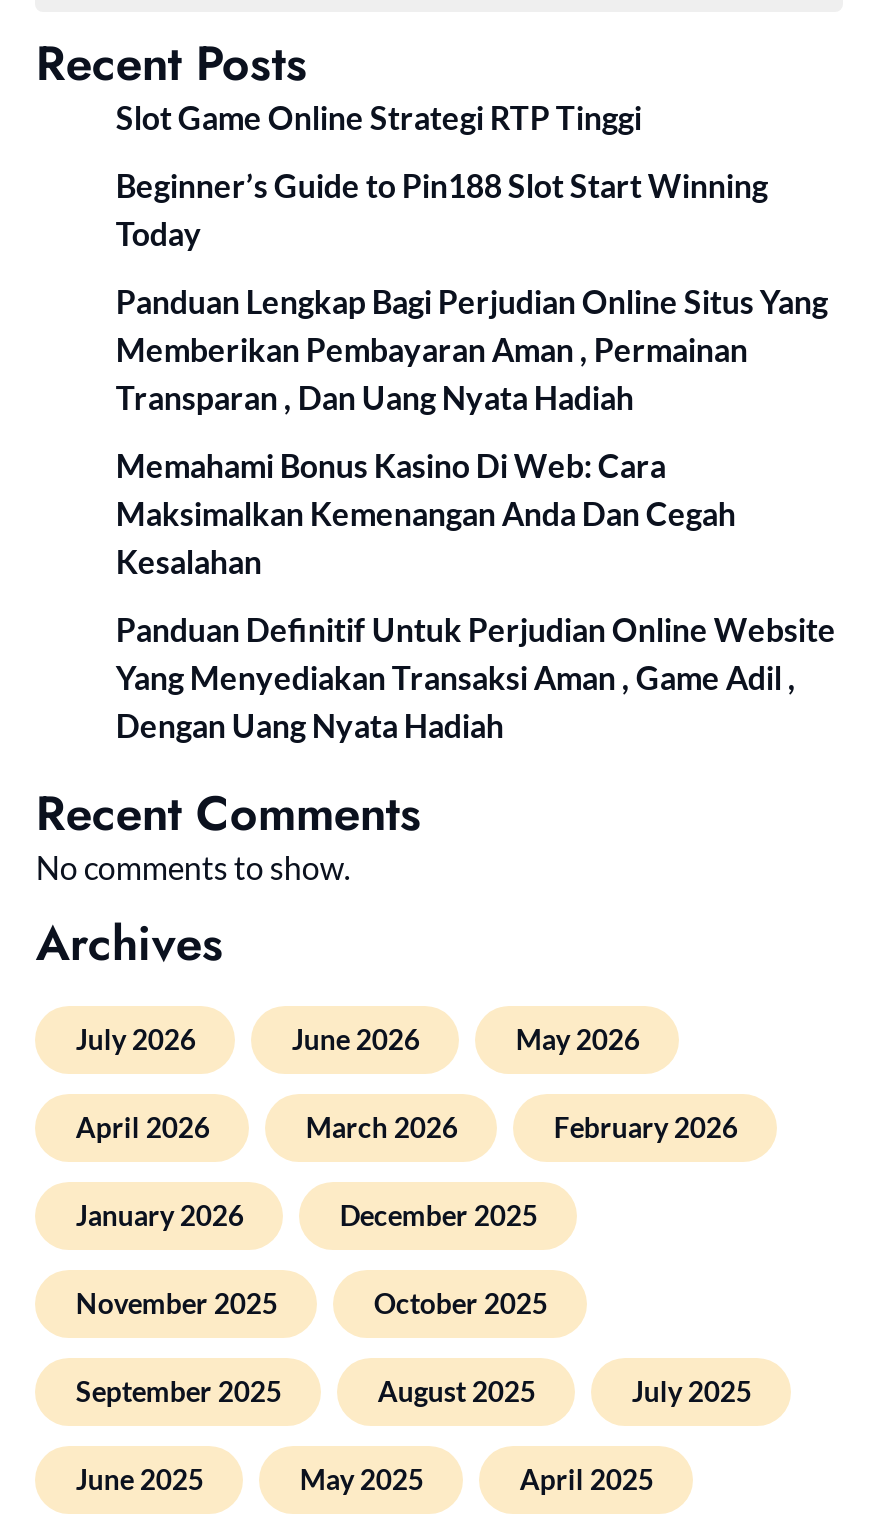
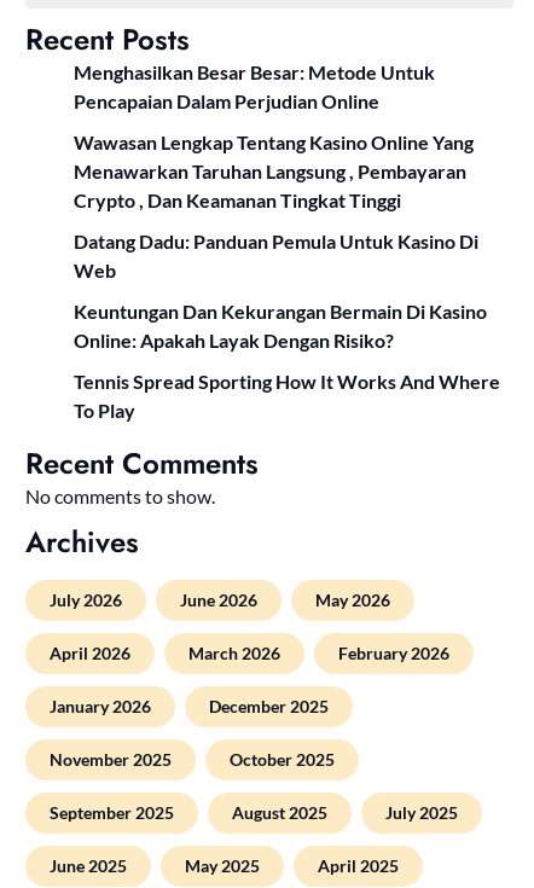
- Slot Game Online Strategi RTP Tinggi
+ Menghasilkan Besar Besar: Metode Untuk
+ Pencapaian Dalam Perjudian Online

- Beginner’s Guide to Pin188 Slot Start Winning
- Today
+ Wawasan Lengkap Tentang Kasino Online Yang
+ Menawarkan Taruhan Langsung , Pembayaran
+ Crypto , Dan Keamanan Tingkat Tinggi

- Panduan Lengkap Bagi Perjudian Online Situs Yang
- Memberikan Pembayaran Aman , Permainan
- Transparan , Dan Uang Nyata Hadiah
+ Datang Dadu: Panduan Pemula Untuk Kasino Di
+ Web

- Memahami Bonus Kasino Di Web: Cara
- Maksimalkan Kemenangan Anda Dan Cegah
- Kesalahan
+ Keuntungan Dan Kekurangan Bermain Di Kasino
+ Online: Apakah Layak Dengan Risiko?

- Panduan Definitif Untuk Perjudian Online Website
- Yang Menyediakan Transaksi Aman , Game Adil ,
- Dengan Uang Nyata Hadiah
+ Tennis Spread Sporting How It Works And Where
+ To Play
